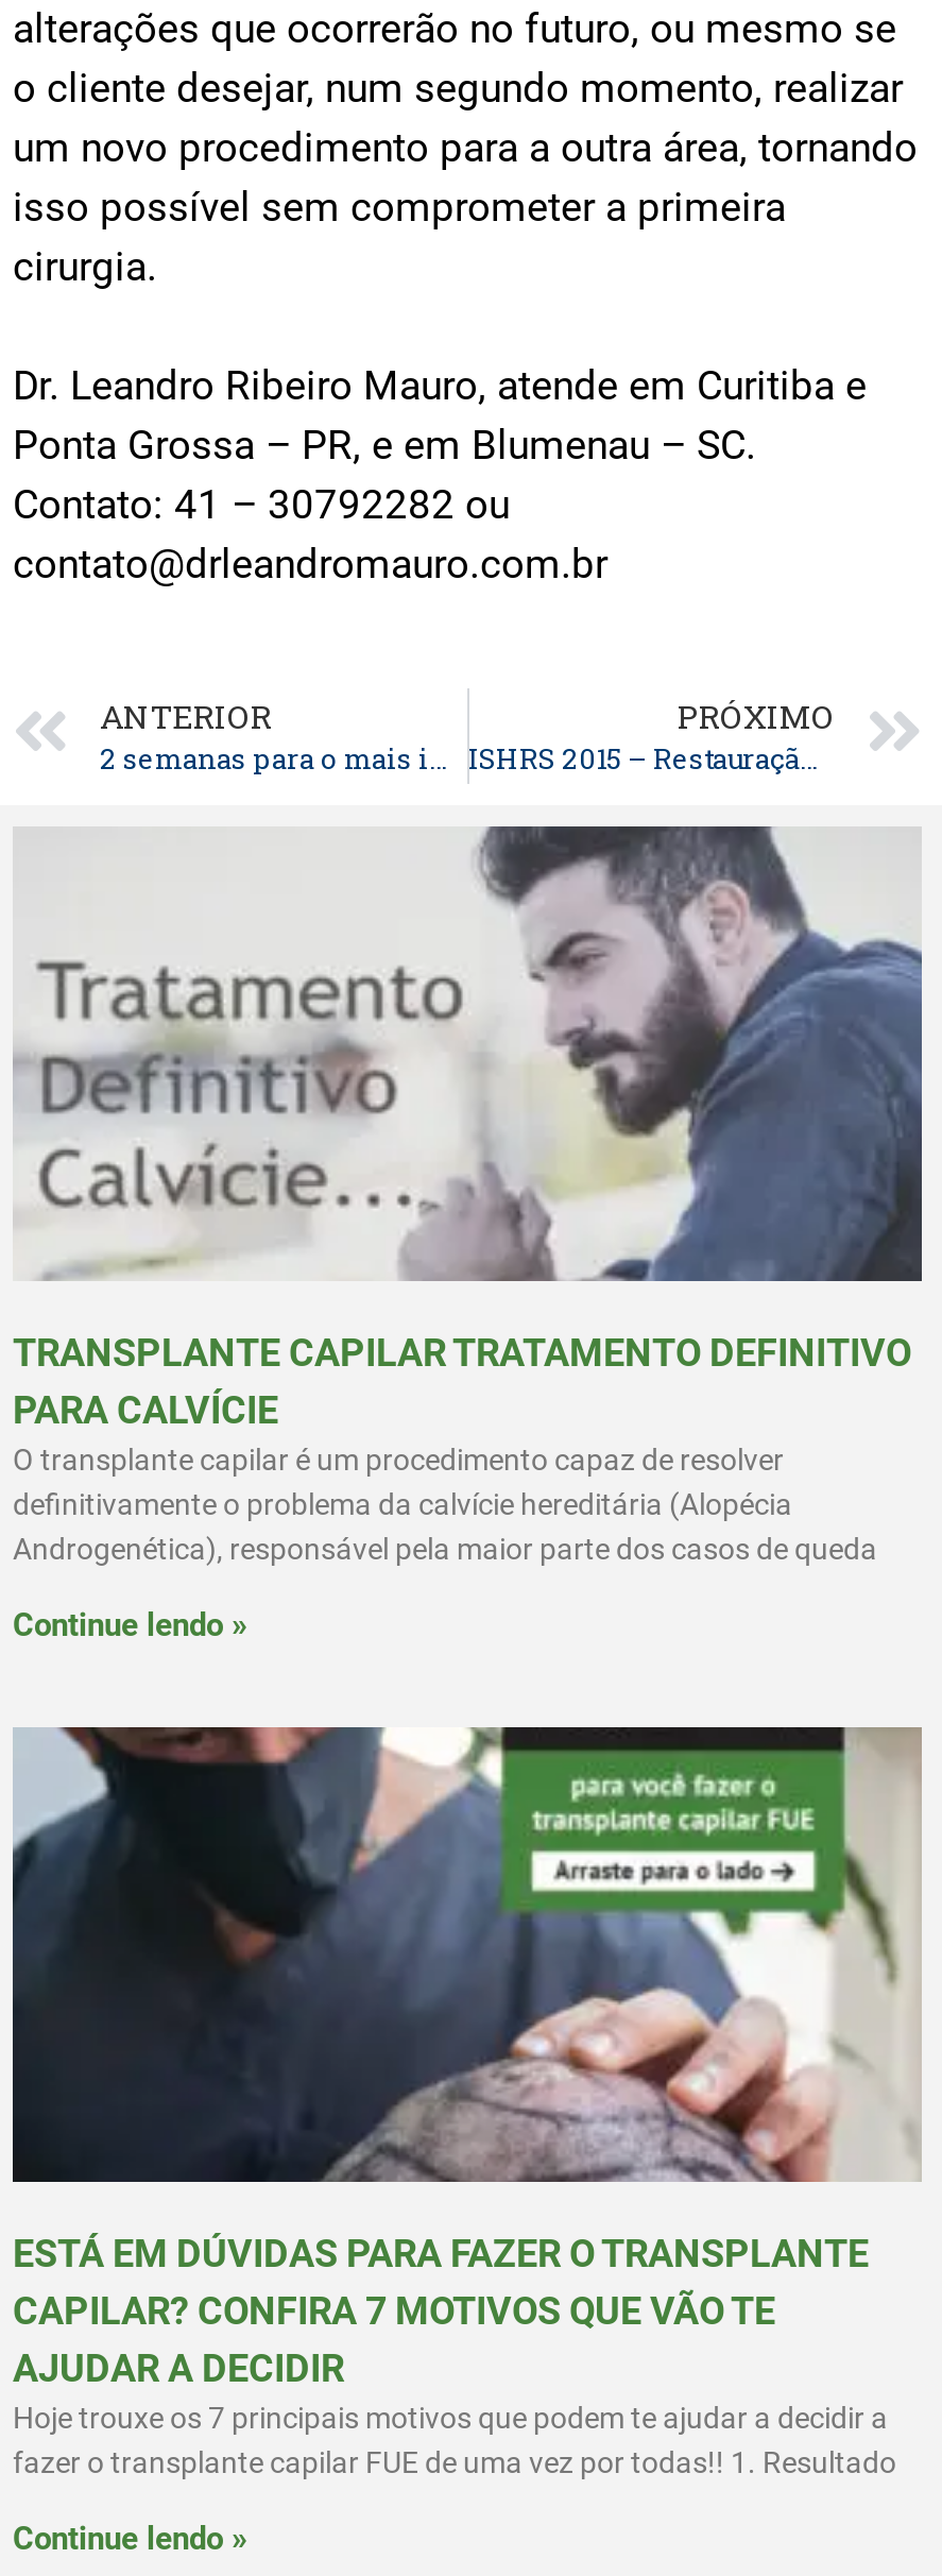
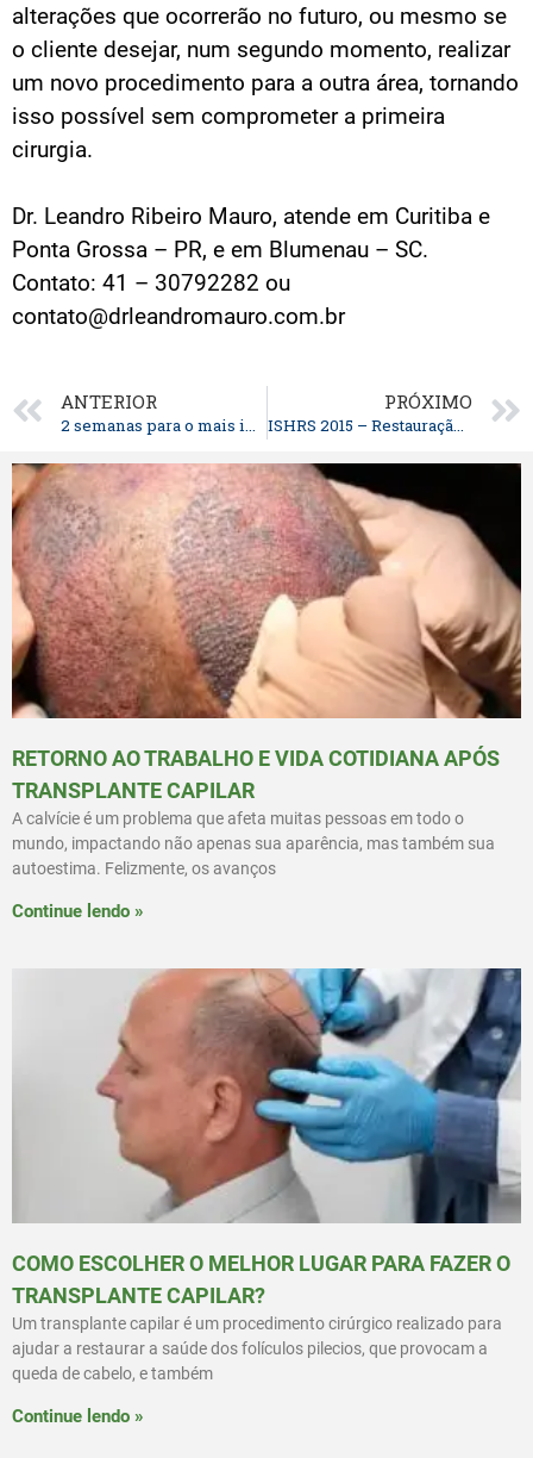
- [image]
- TRANSPLANTE CAPILAR TRATAMENTO DEFINITIVO
- PARA CALVÍCIE
- O transplante capilar é um procedimento capaz de resolver
- definitivamente o problema da calvície hereditária (Alopécia
- Androgenética), responsável pela maior parte dos casos de queda
+ [image]
+ RETORNO AO TRABALHO E VIDA COTIDIANA APÓS
+ TRANSPLANTE CAPILAR
+ A calvície é um problema que afeta muitas pessoas em todo o
+ mundo, impactando não apenas sua aparência, mas também sua
+ autoestima. Felizmente, os avanços

- [image]
- ESTÁ EM DÚVIDAS PARA FAZER O TRANSPLANTE
- CAPILAR? CONFIRA 7 MOTIVOS QUE VÃO TE
- AJUDAR A DECIDIR
- Hoje trouxe os 7 principais motivos que podem te ajudar a decidir a
- fazer o transplante capilar FUE de uma vez por todas!! 1. Resultado
+ [image]
+ COMO ESCOLHER O MELHOR LUGAR PARA FAZER O
+ TRANSPLANTE CAPILAR?
+ Um transplante capilar é um procedimento cirúrgico realizado para
+ ajudar a restaurar a saúde dos folículos pilecios, que provocam a
+ queda de cabelo, e também
